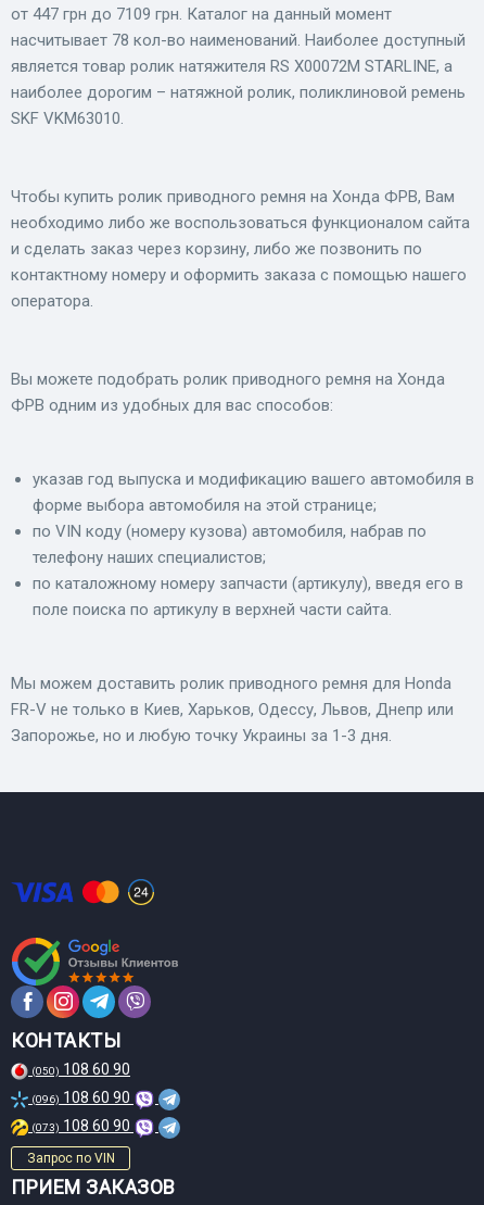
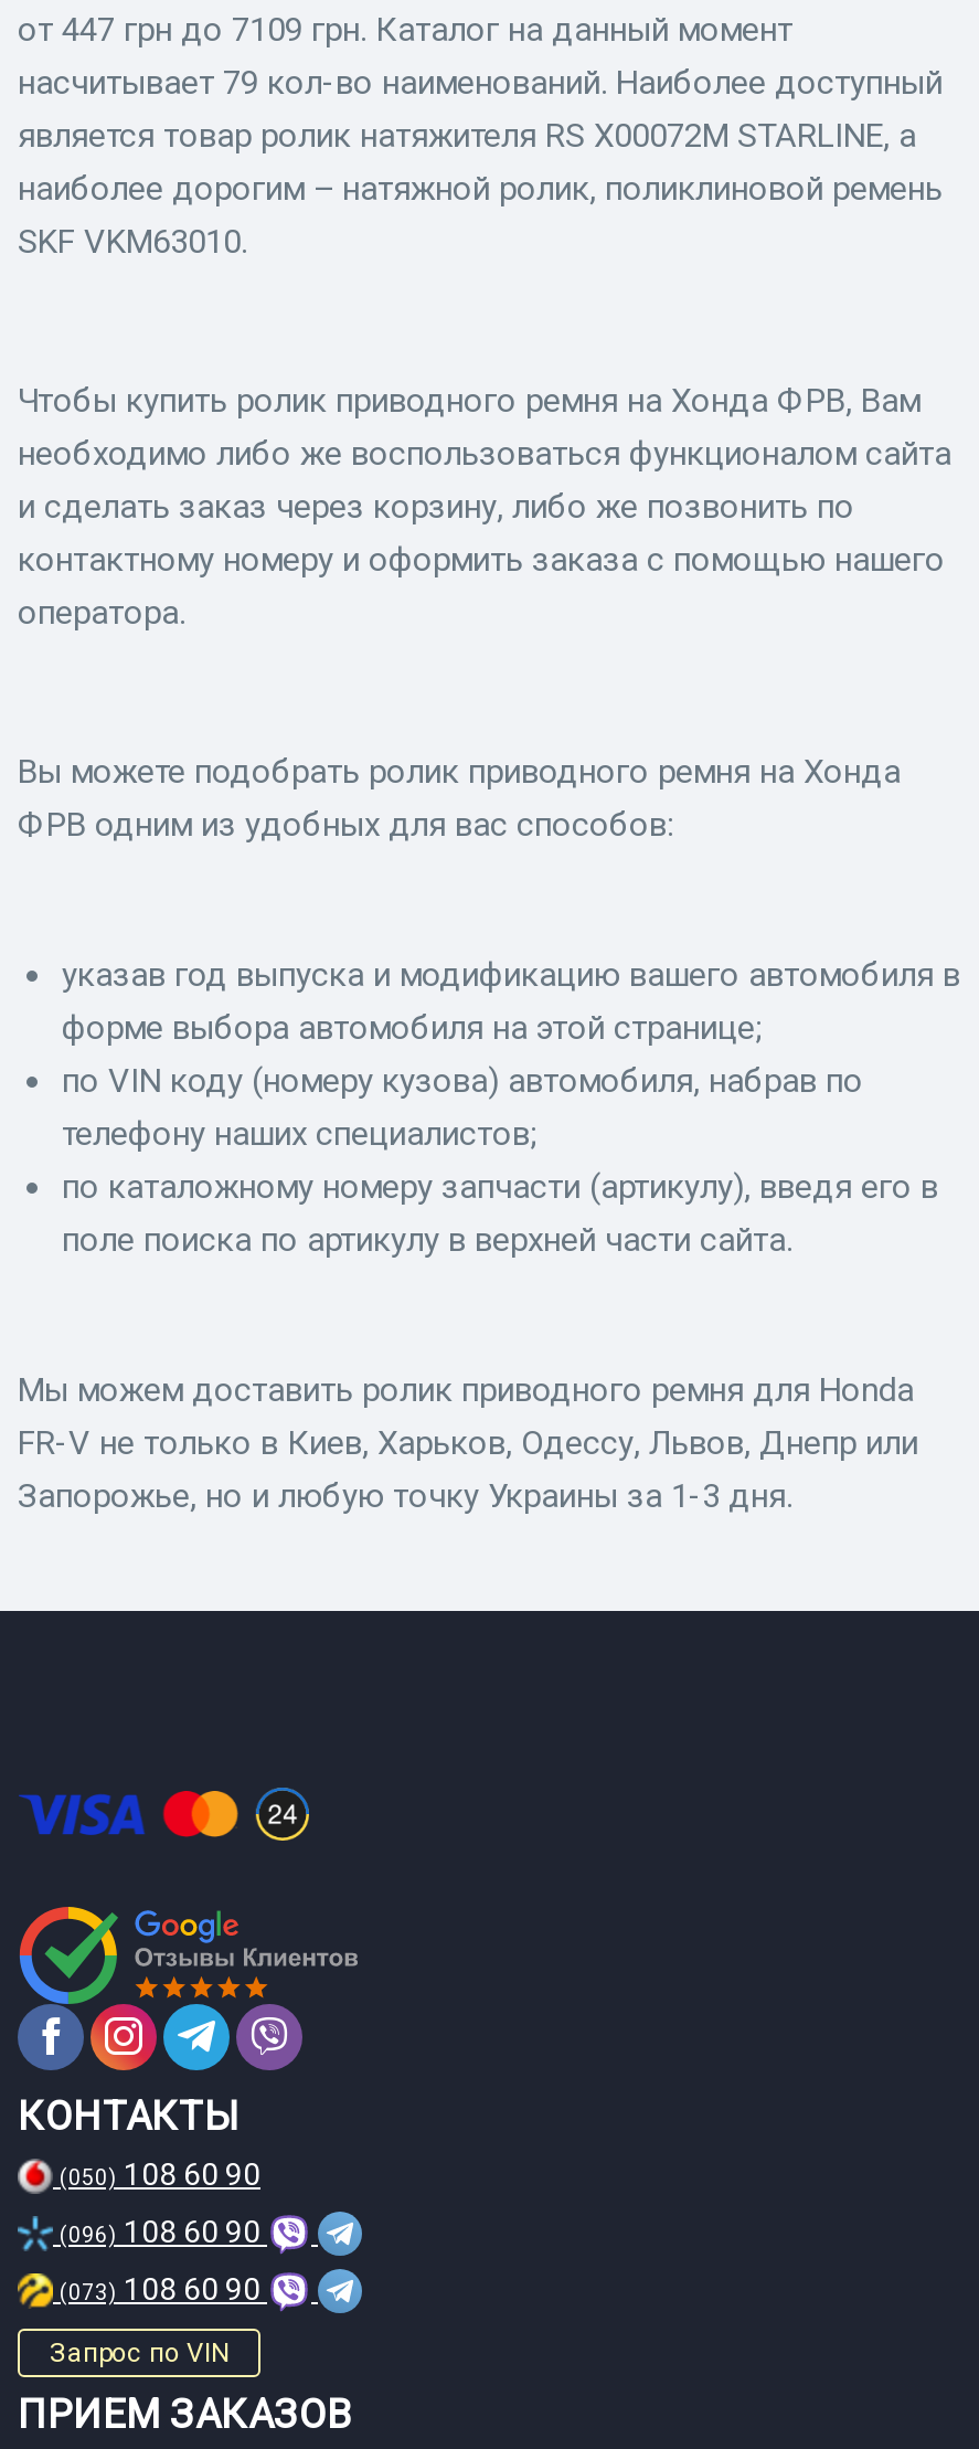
- насчитывает 78 кол-во наименований. Наиболее доступный
+ насчитывает 79 кол-во наименований. Наиболее доступный
